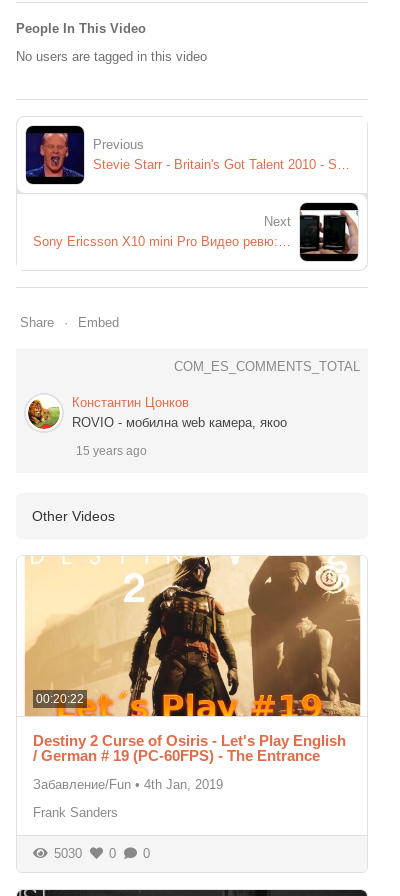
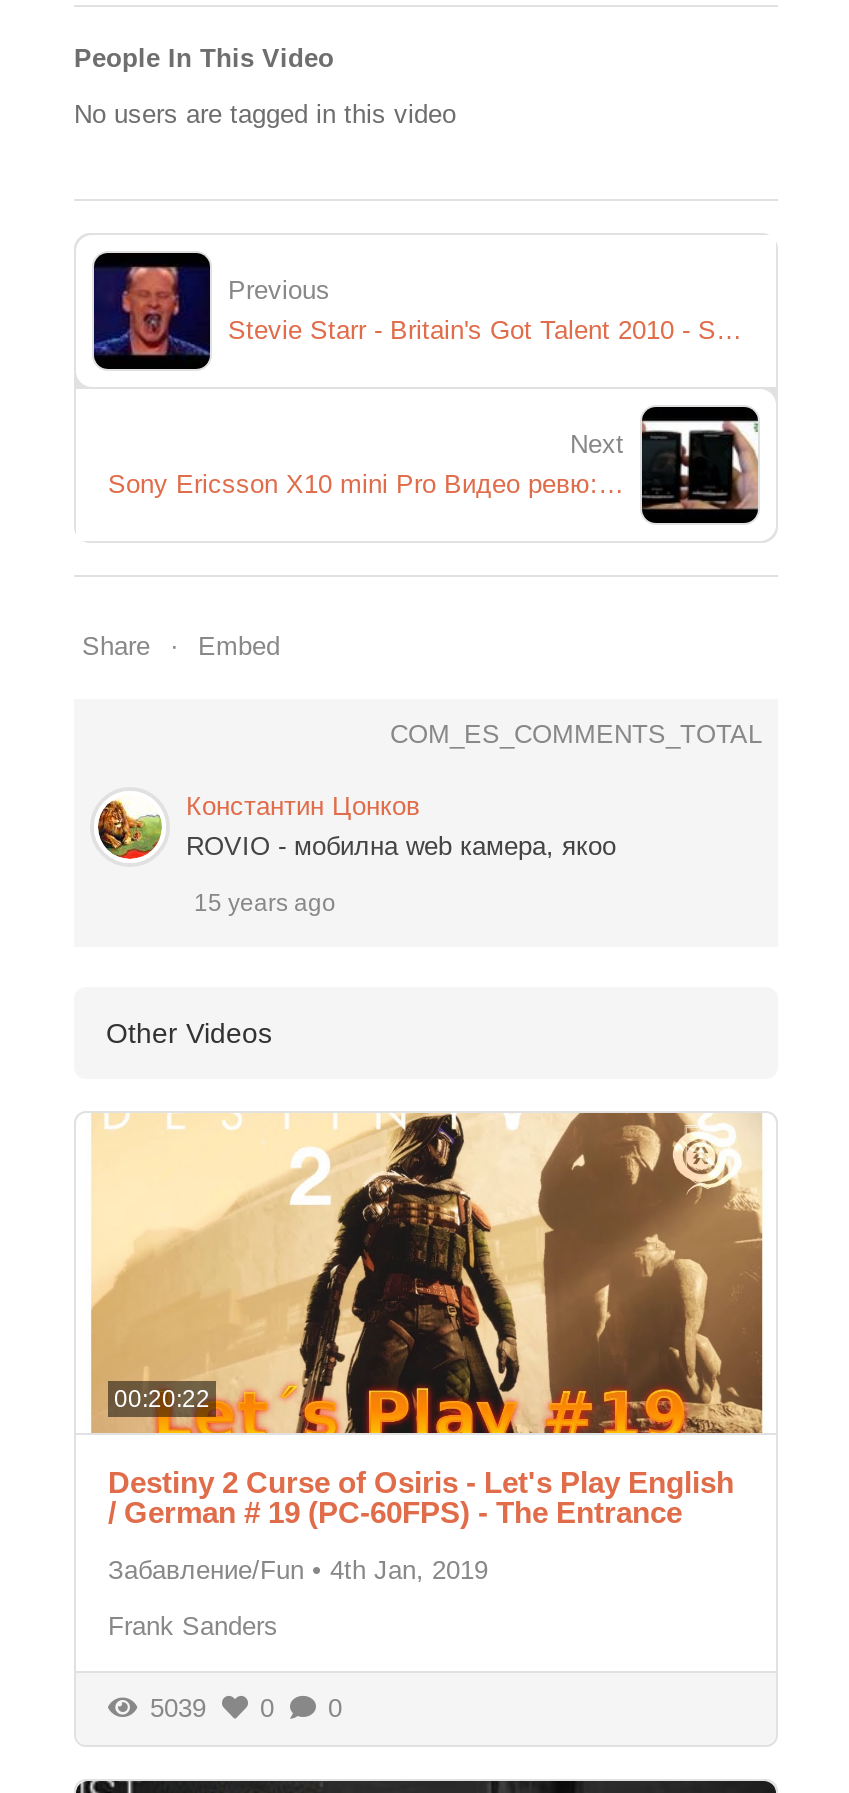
- 5030 0 0
+ 5039 0 0
